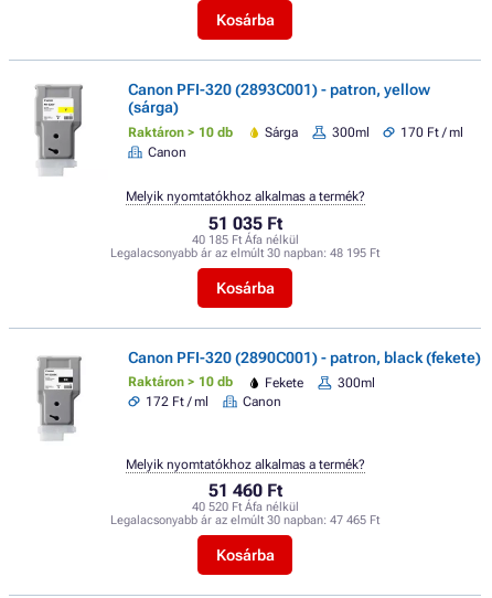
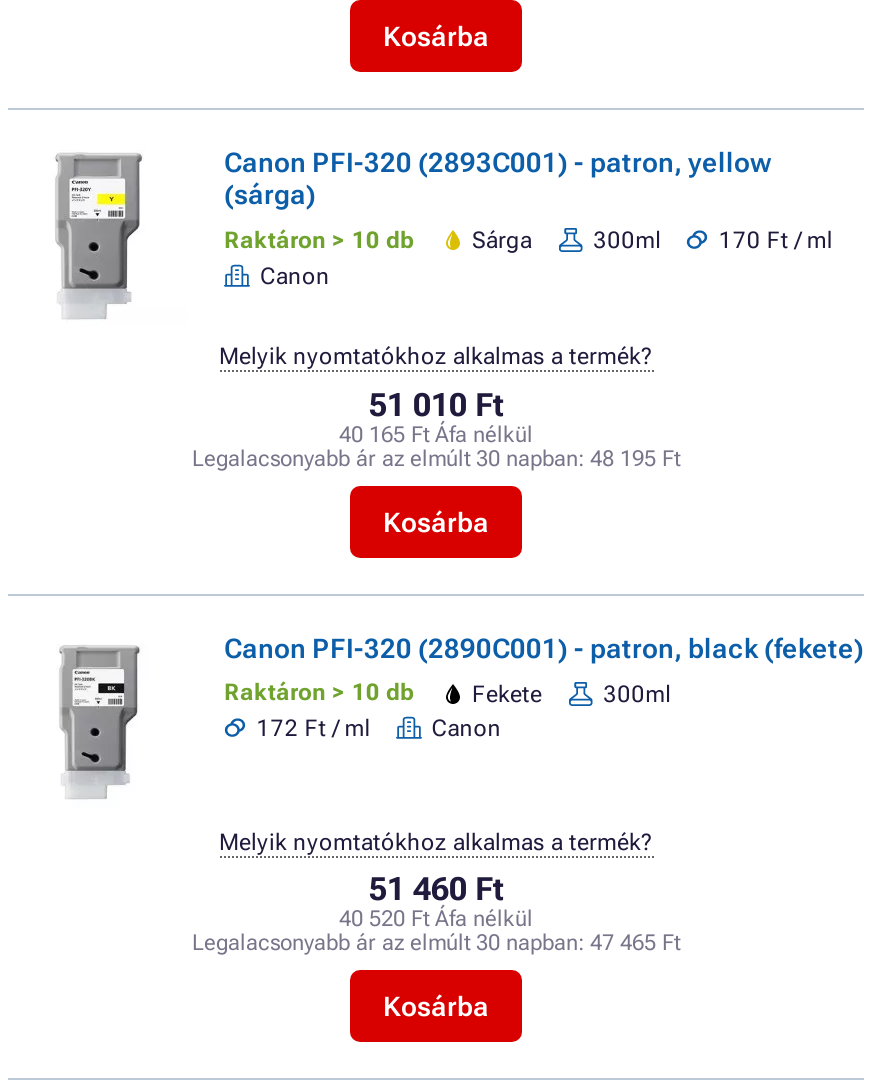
- 51 035 Ft
+ 51 010 Ft

- 40 185 Ft Áfa nélkül
+ 40 165 Ft Áfa nélkül
